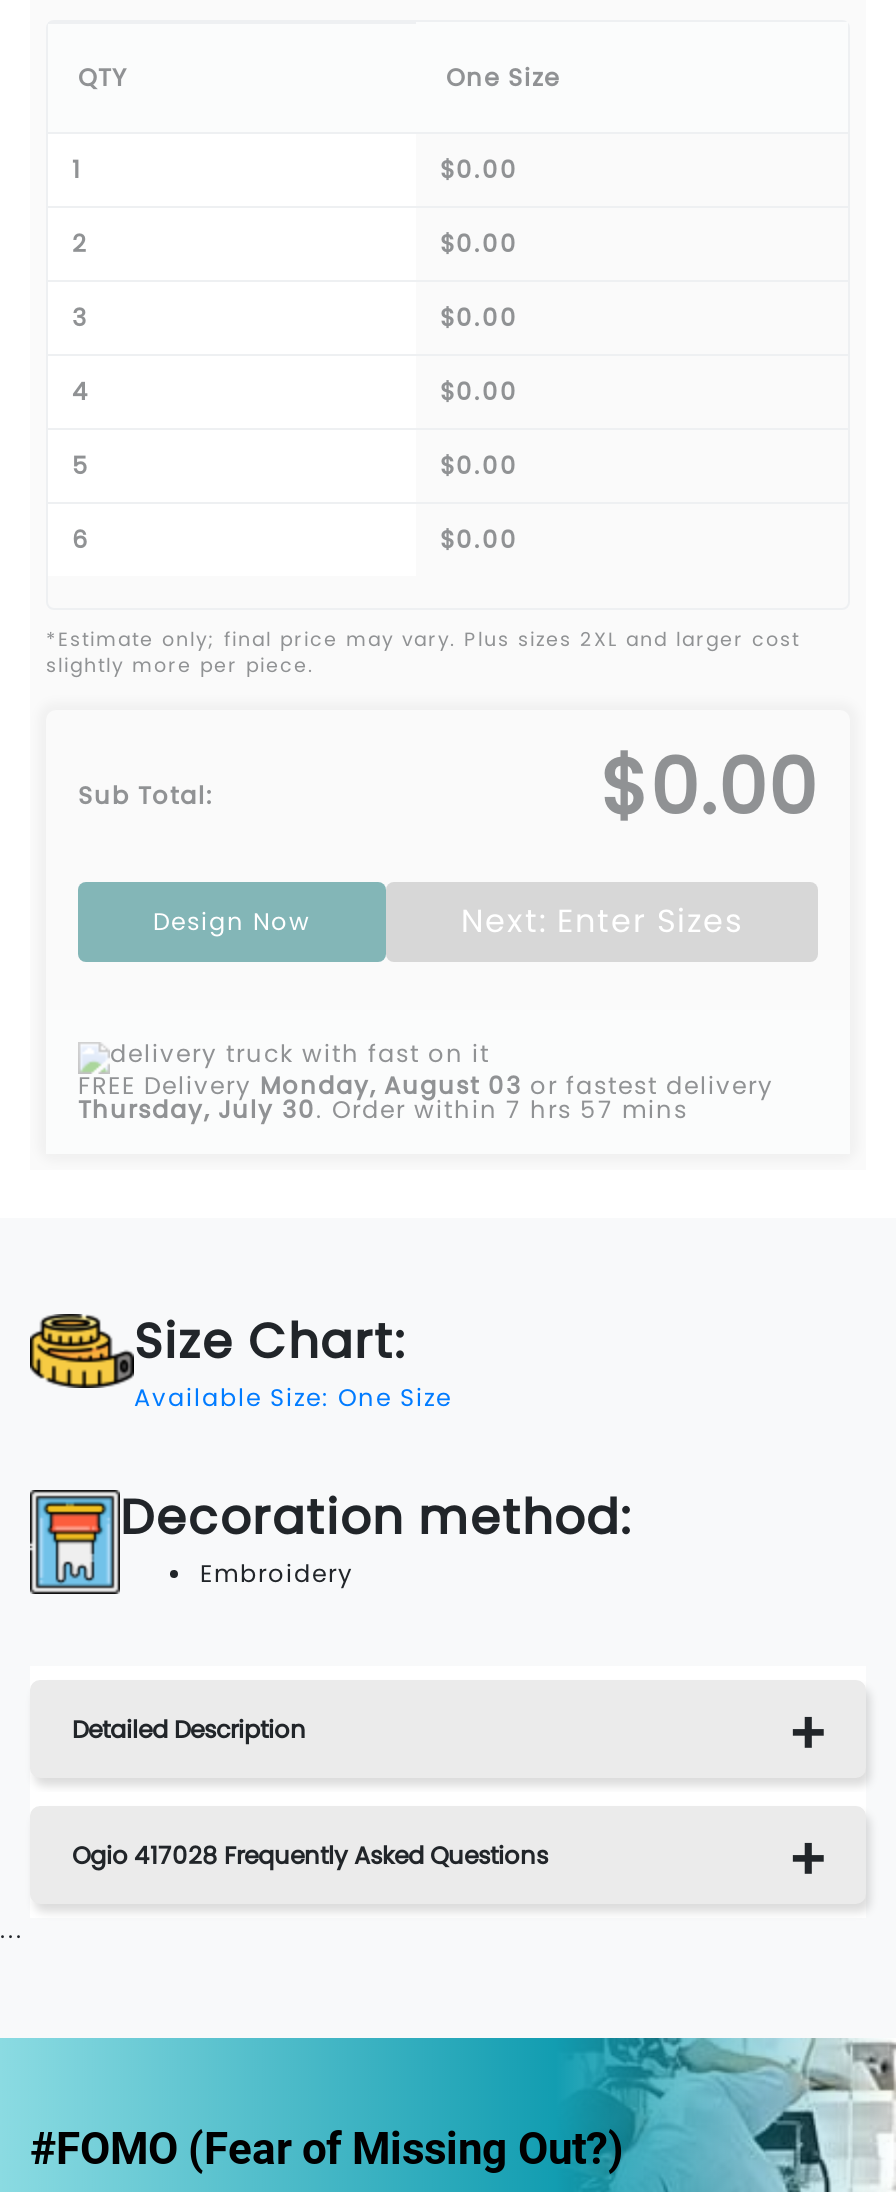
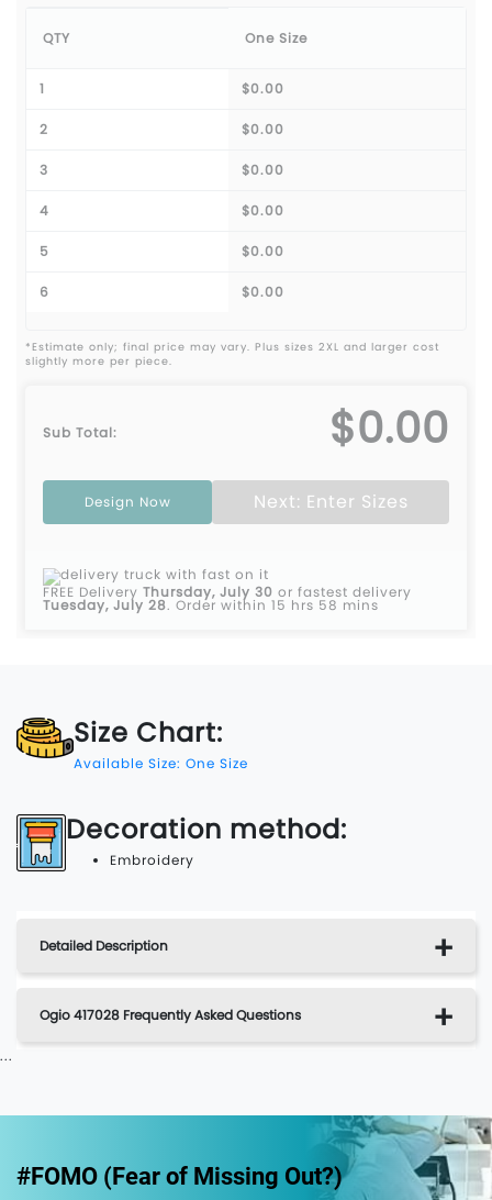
- FREE Delivery Monday, August 03 or fastest delivery
+ FREE Delivery Thursday, July 30 or fastest delivery

- Thursday, July 30.Order within 7 hrs 57 mins
+ Tuesday, July 28.Order within 15 hrs 58 mins
